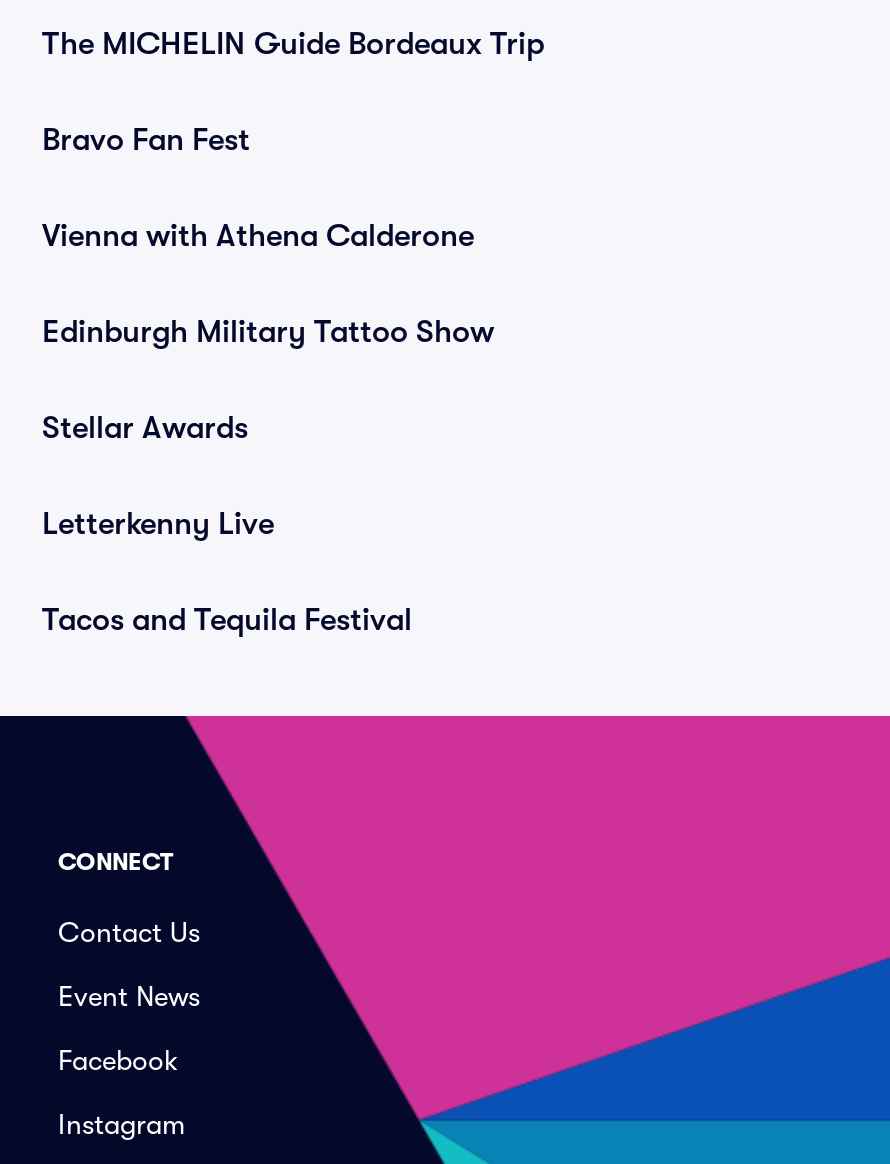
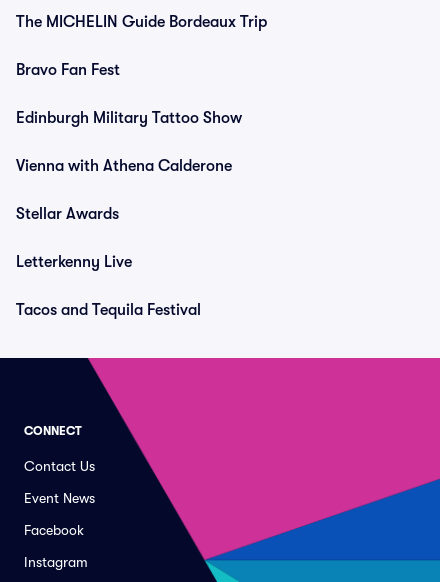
moved down: Vienna with Athena Calderone

moved up: Edinburgh Military Tattoo Show
